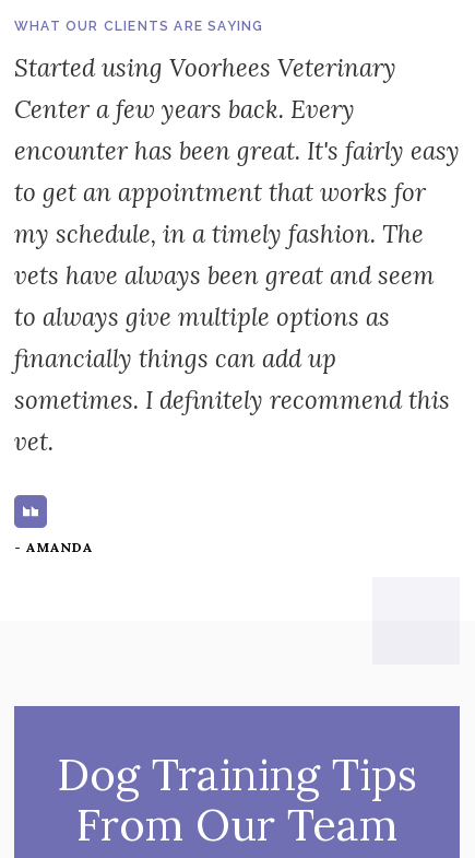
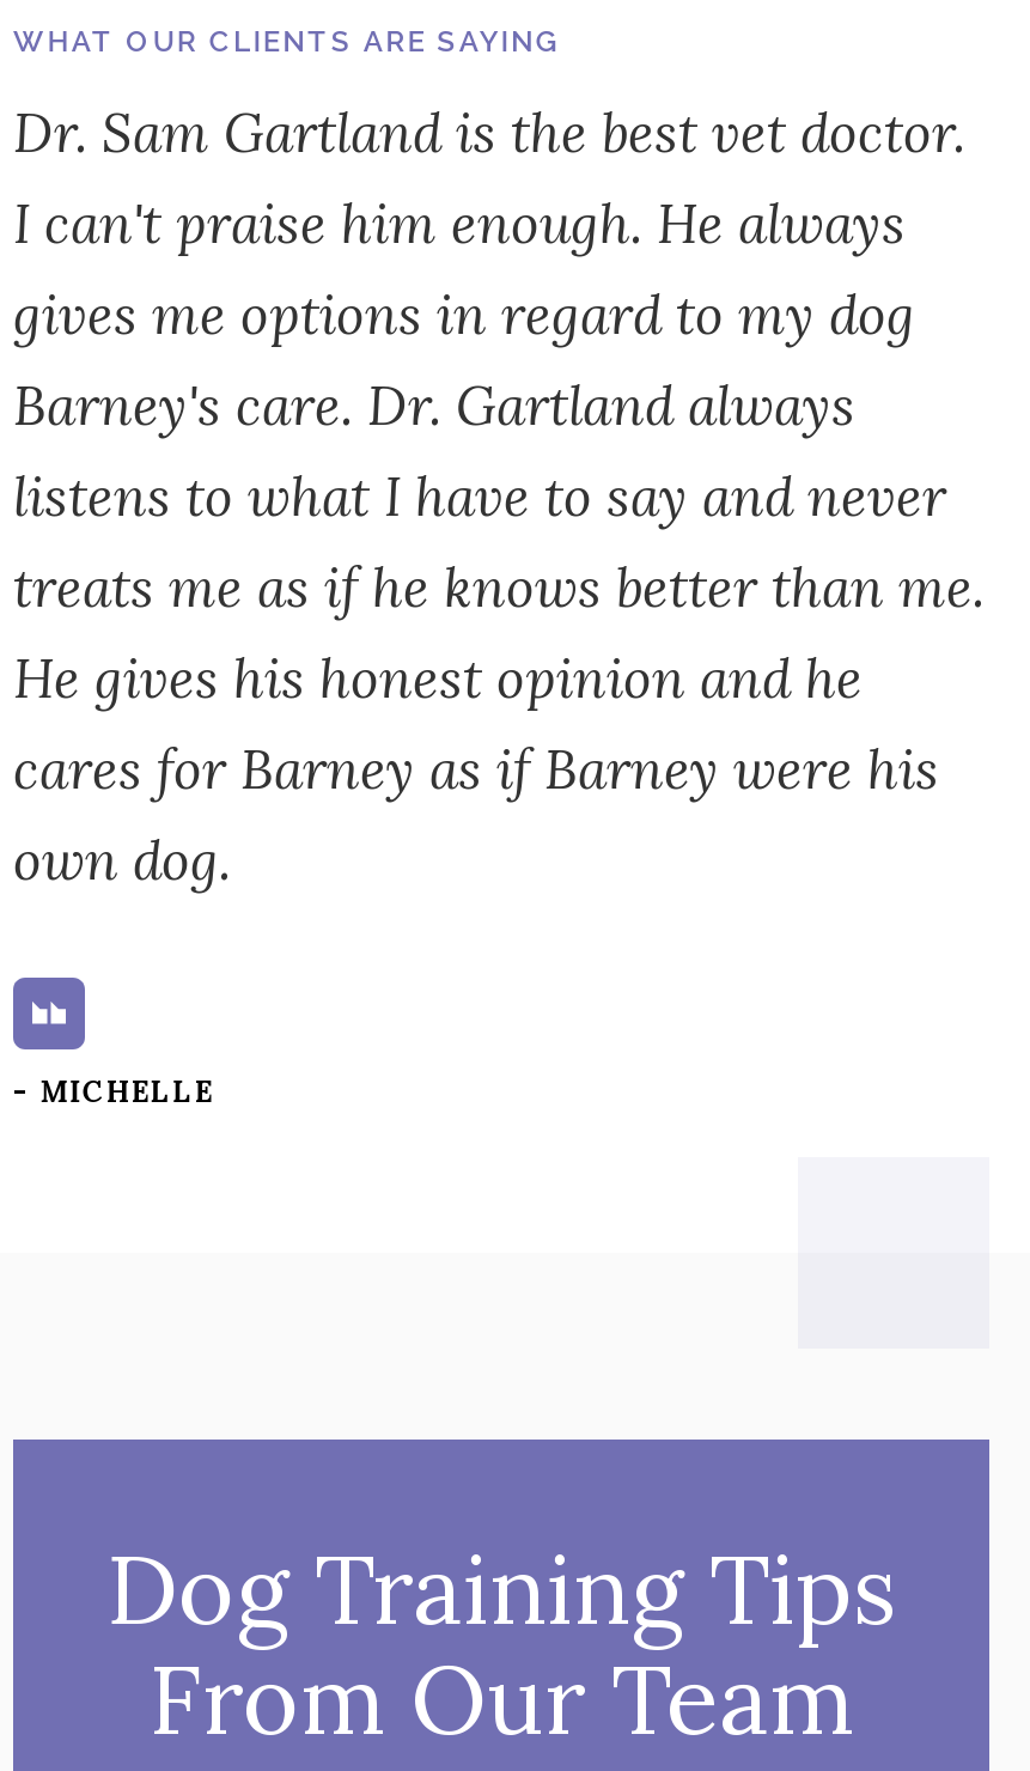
- Started using Voorhees Veterinary
- Center a few years back. Every
- encounter has been great. It's fairly easy
- to get an appointment that works for
- my schedule, in a timely fashion. The
- vets have always been great and seem
- to always give multiple options as
- financially things can add up
- sometimes. I definitely recommend this
- vet.
+ Dr. Sam Gartland is the best vet doctor.
+ I can't praise him enough. He always
+ gives me options in regard to my dog
+ Barney's care. Dr. Gartland always
+ listens to what I have to say and never
+ treats me as if he knows better than me.
+ He gives his honest opinion and he
+ cares for Barney as if Barney were his
+ own dog.

- - AMANDA
+ - MICHELLE
